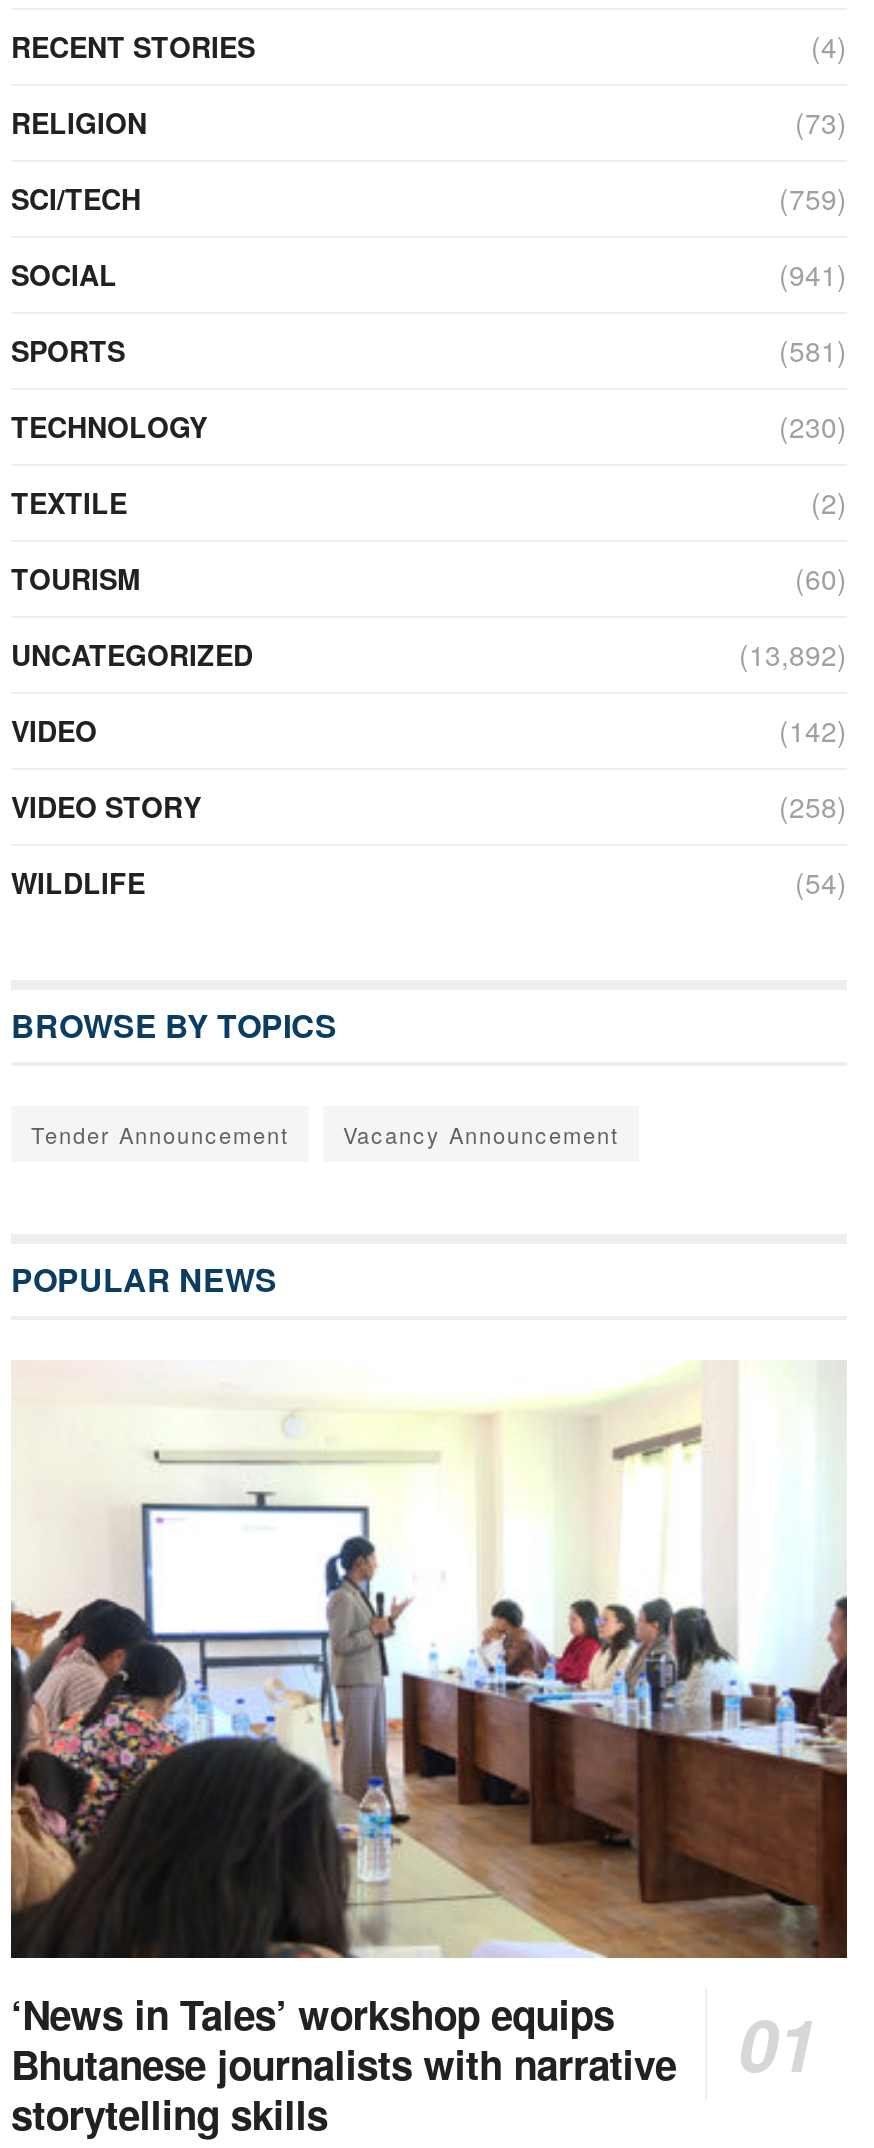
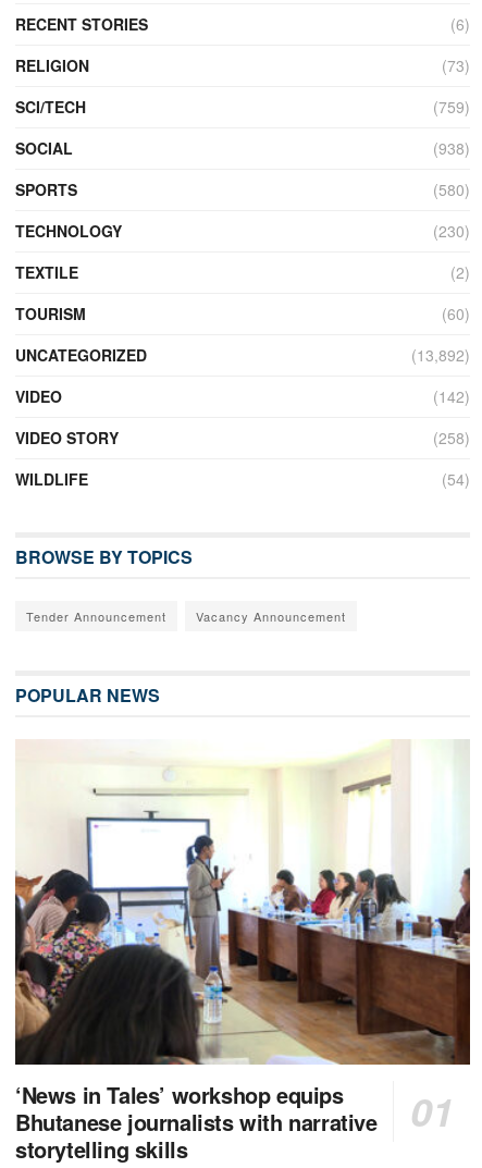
- (4)
+ (6)

- (941)
+ (938)

- (581)
+ (580)
